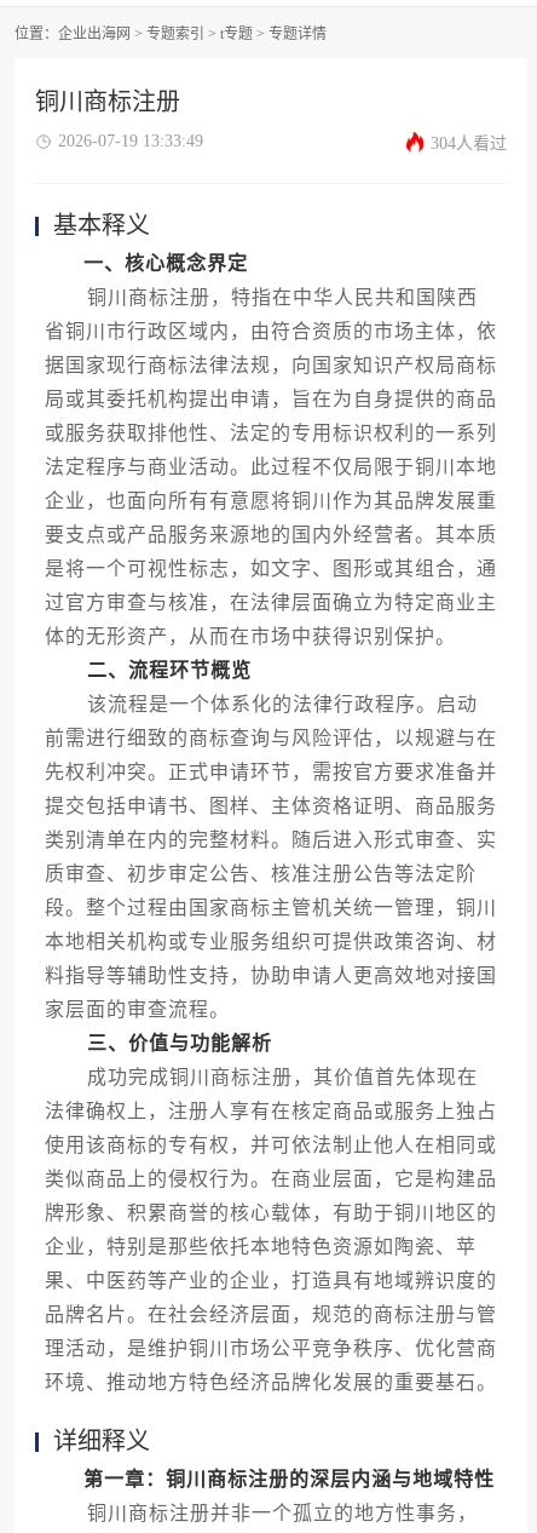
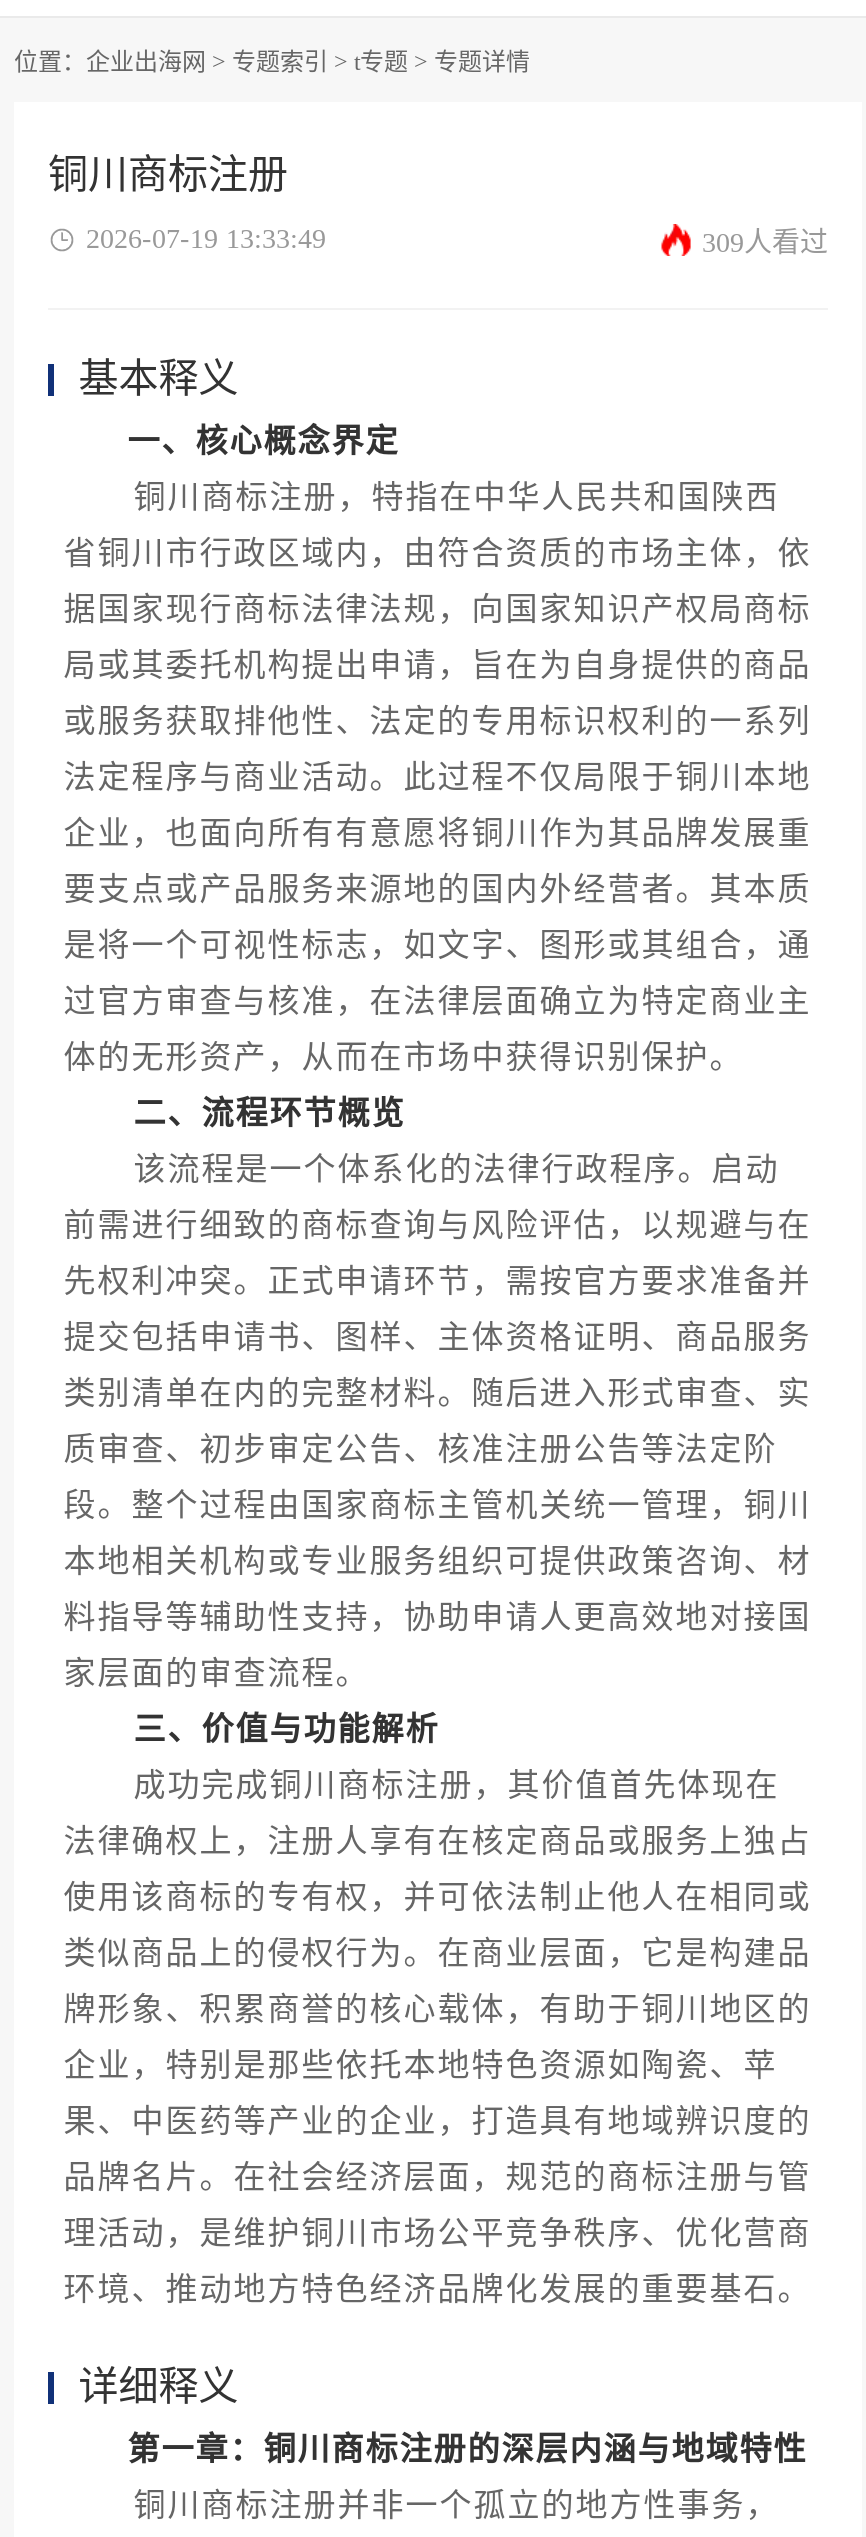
- 304人看过
+ 309人看过
